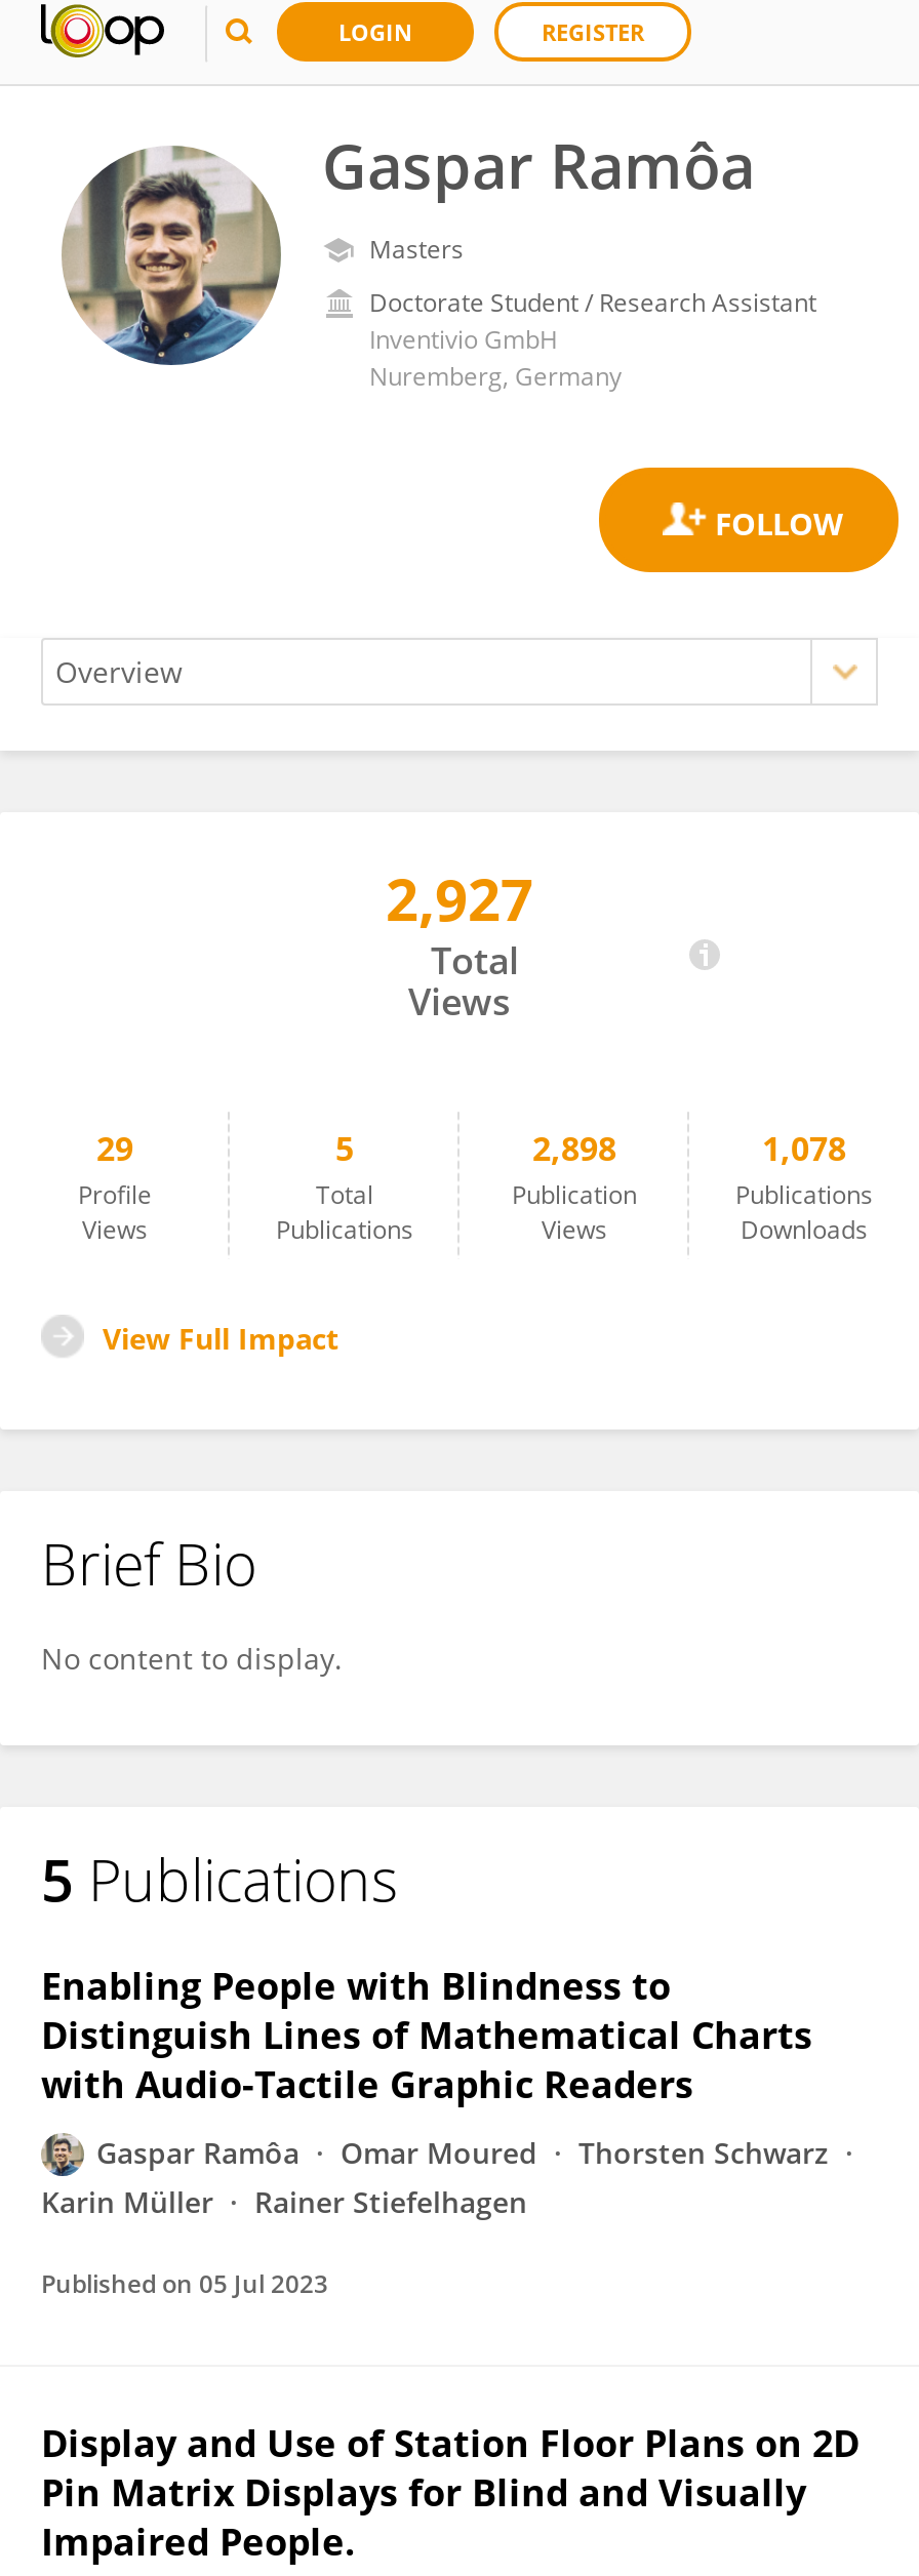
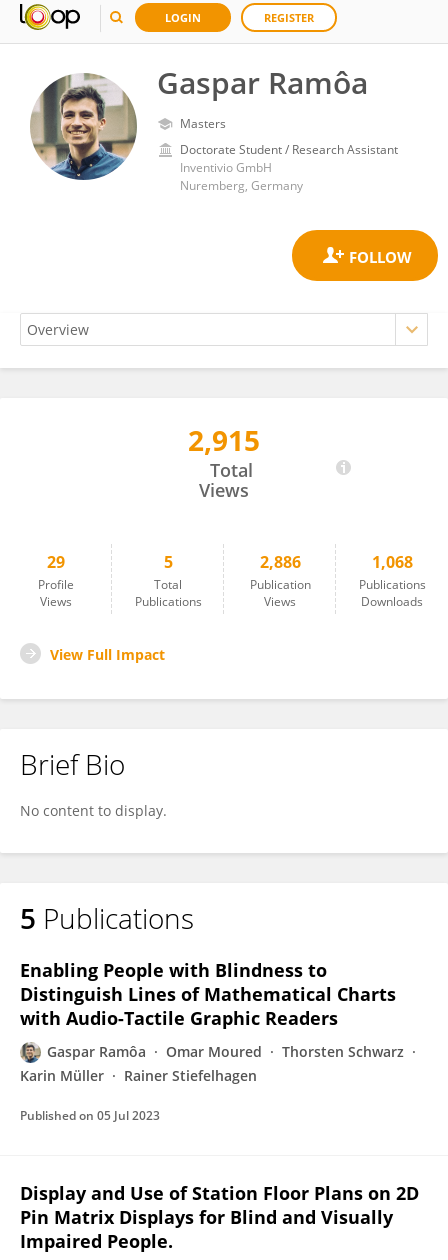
- 2,927
+ 2,915

- 2,898
+ 2,886

- 1,078
+ 1,068
